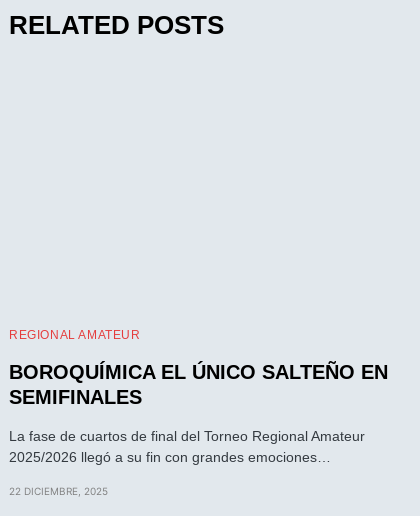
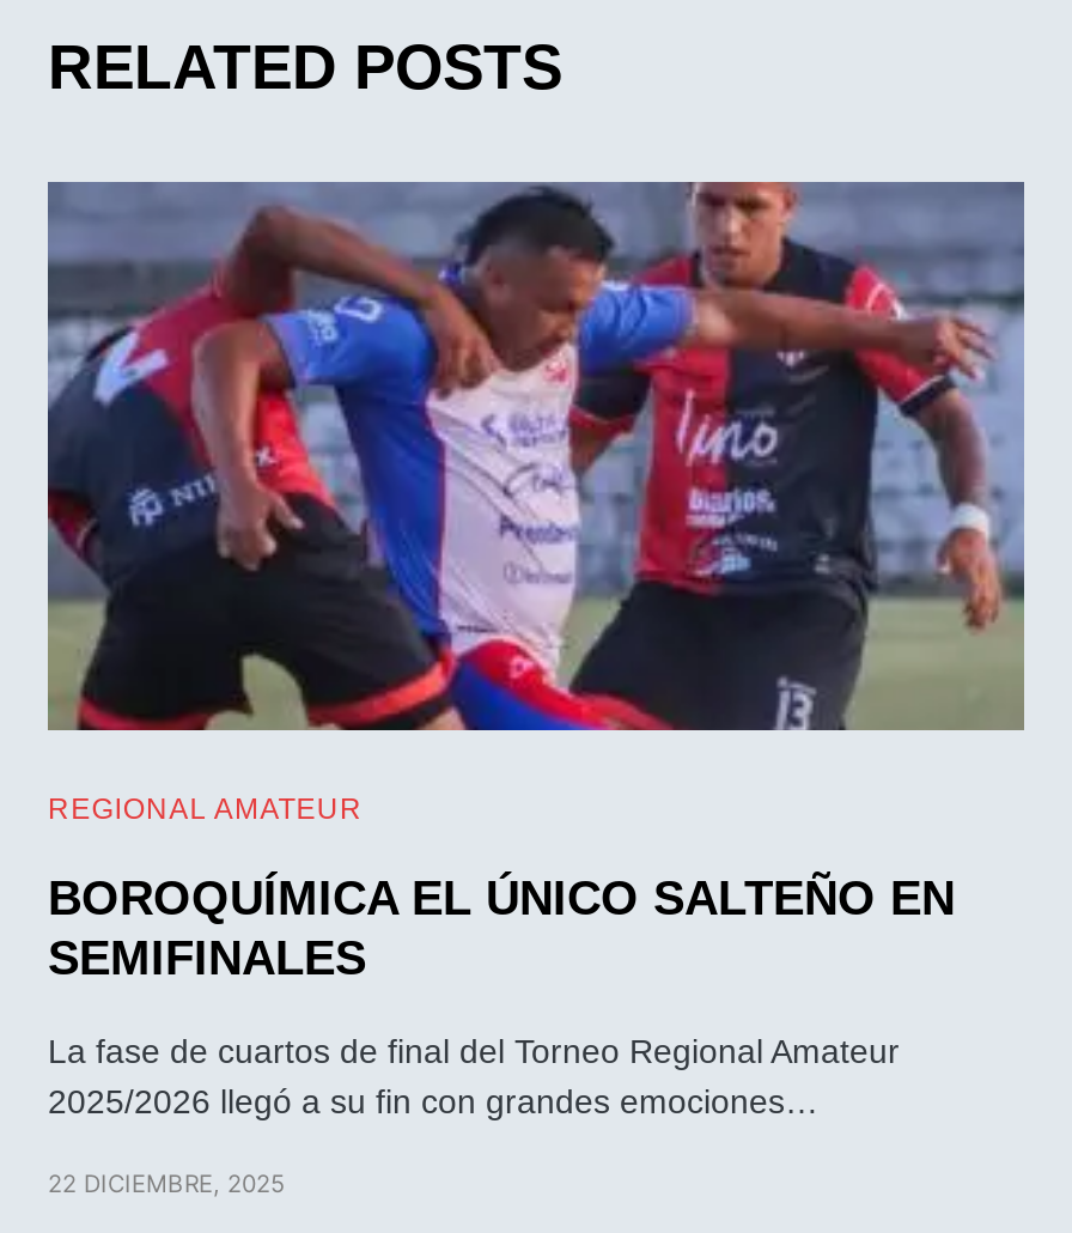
+ [image]
